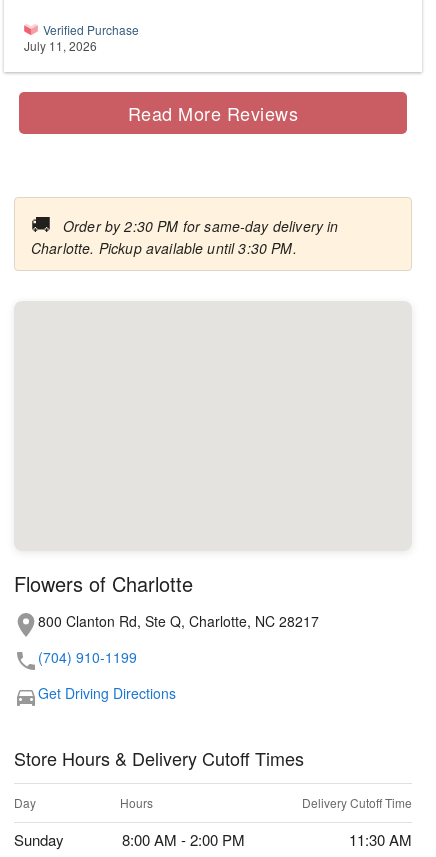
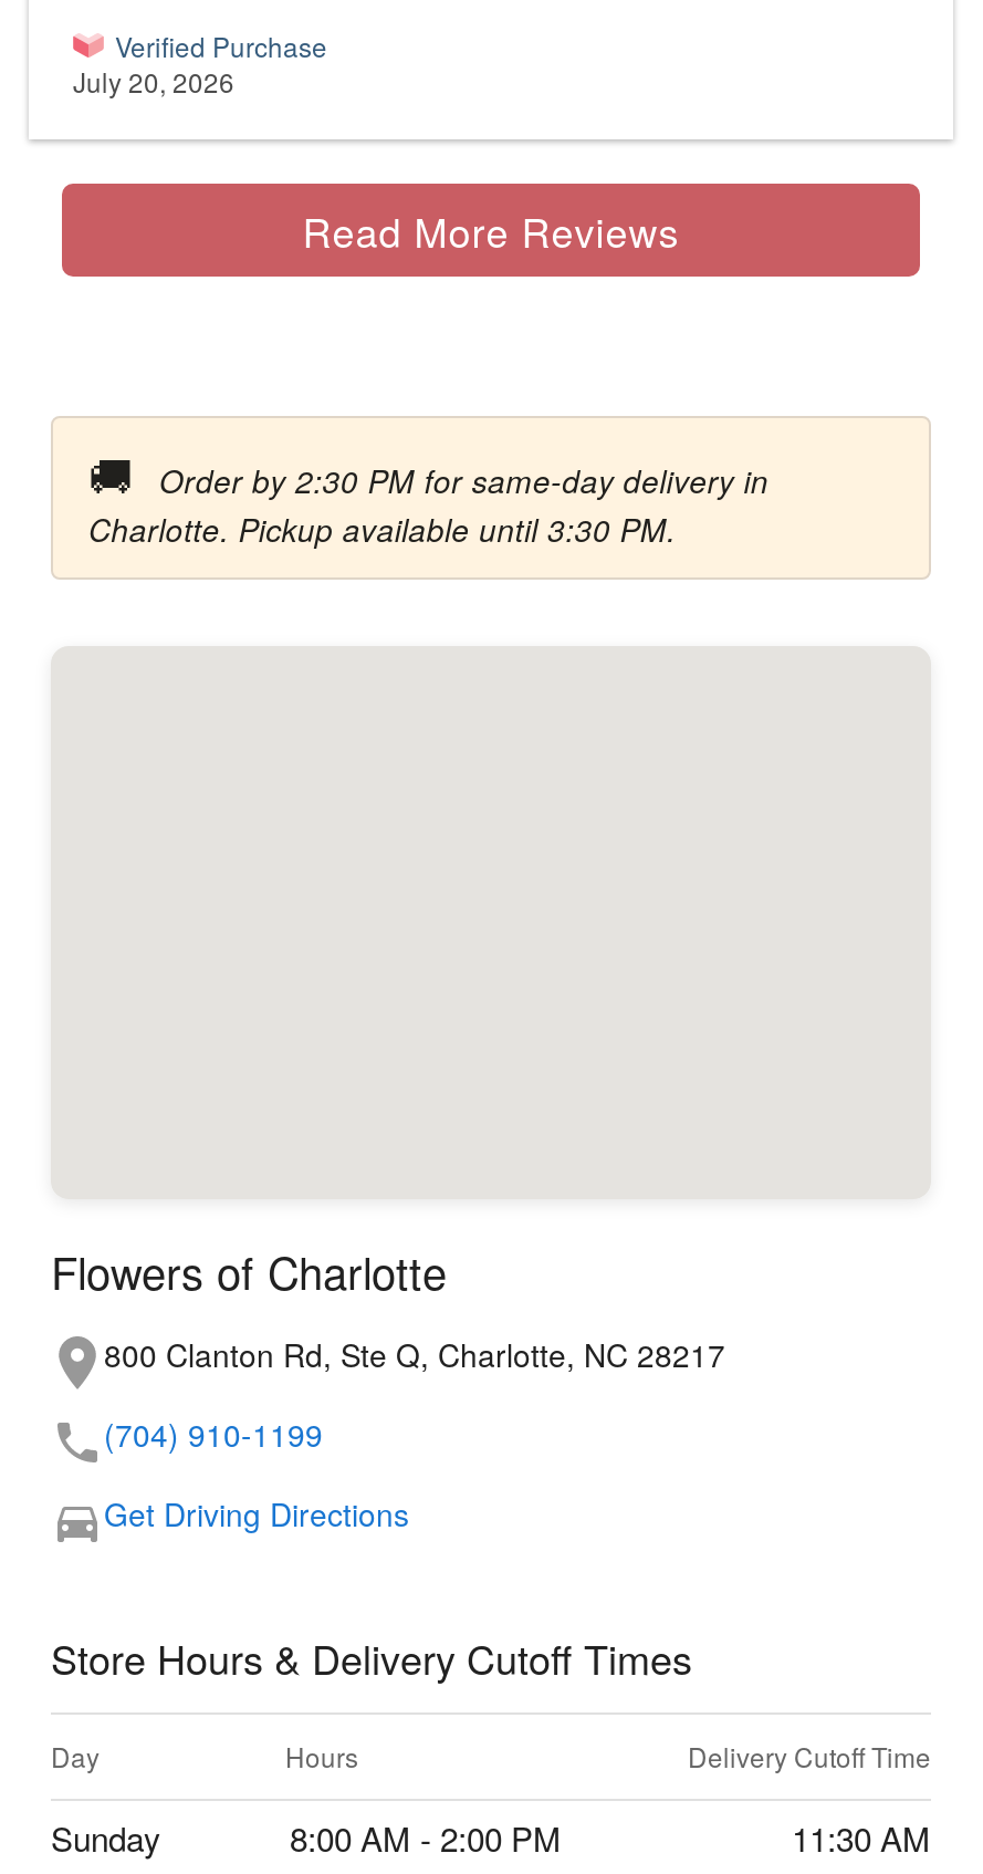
- July 11, 2026
+ July 20, 2026
